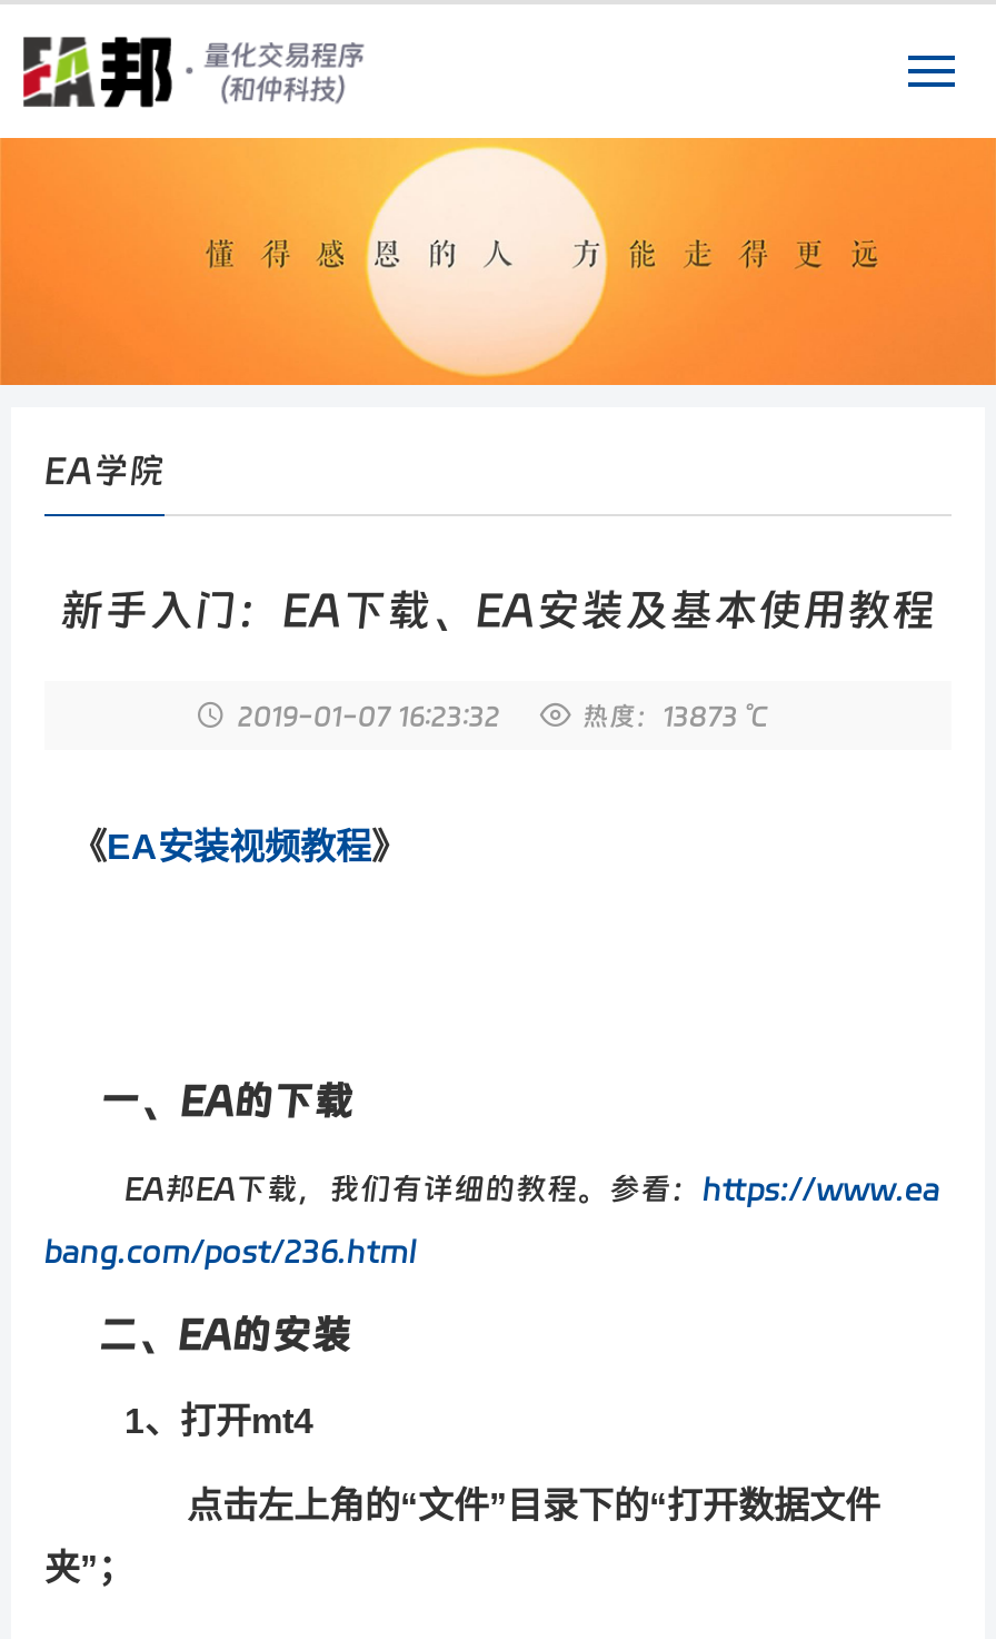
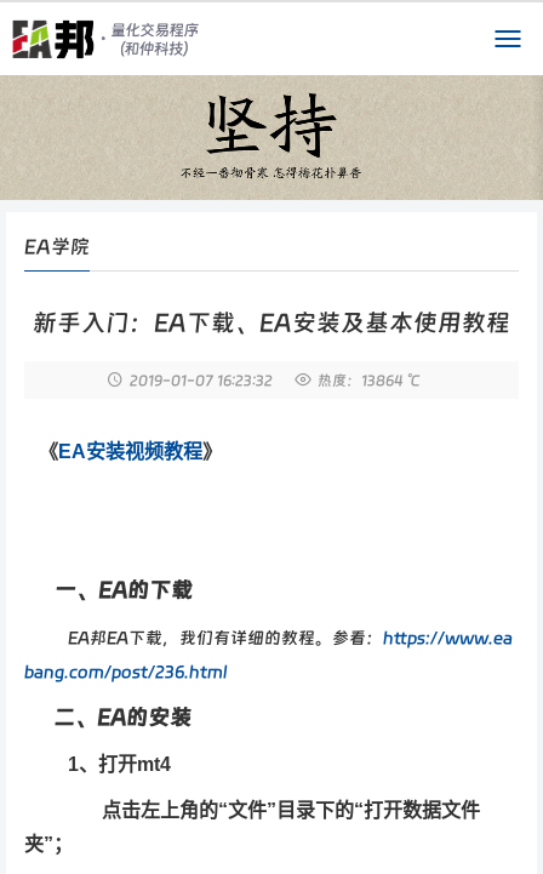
- [image]
+ [image]

- 热度：13873 ℃
+ 热度：13864 ℃
